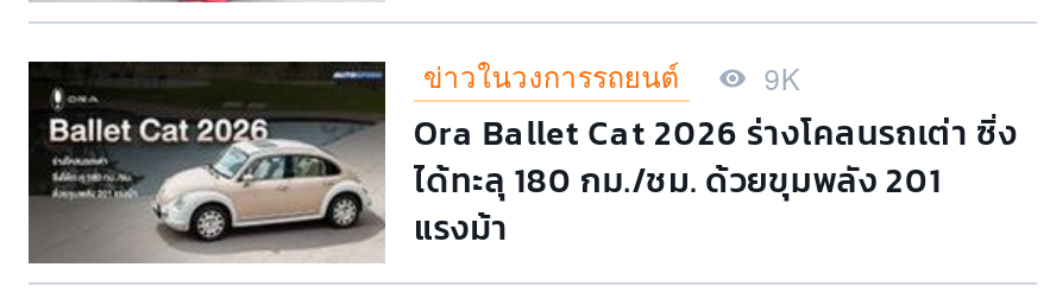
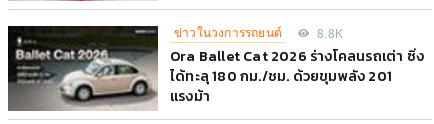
- ข่าวในวงการรถยนต์ 9K
+ ข่าวในวงการรถยนต์ 8.8K
